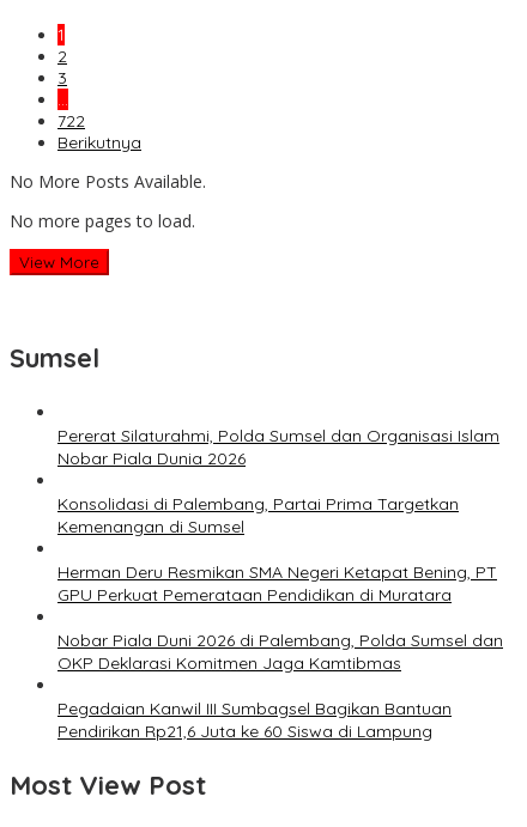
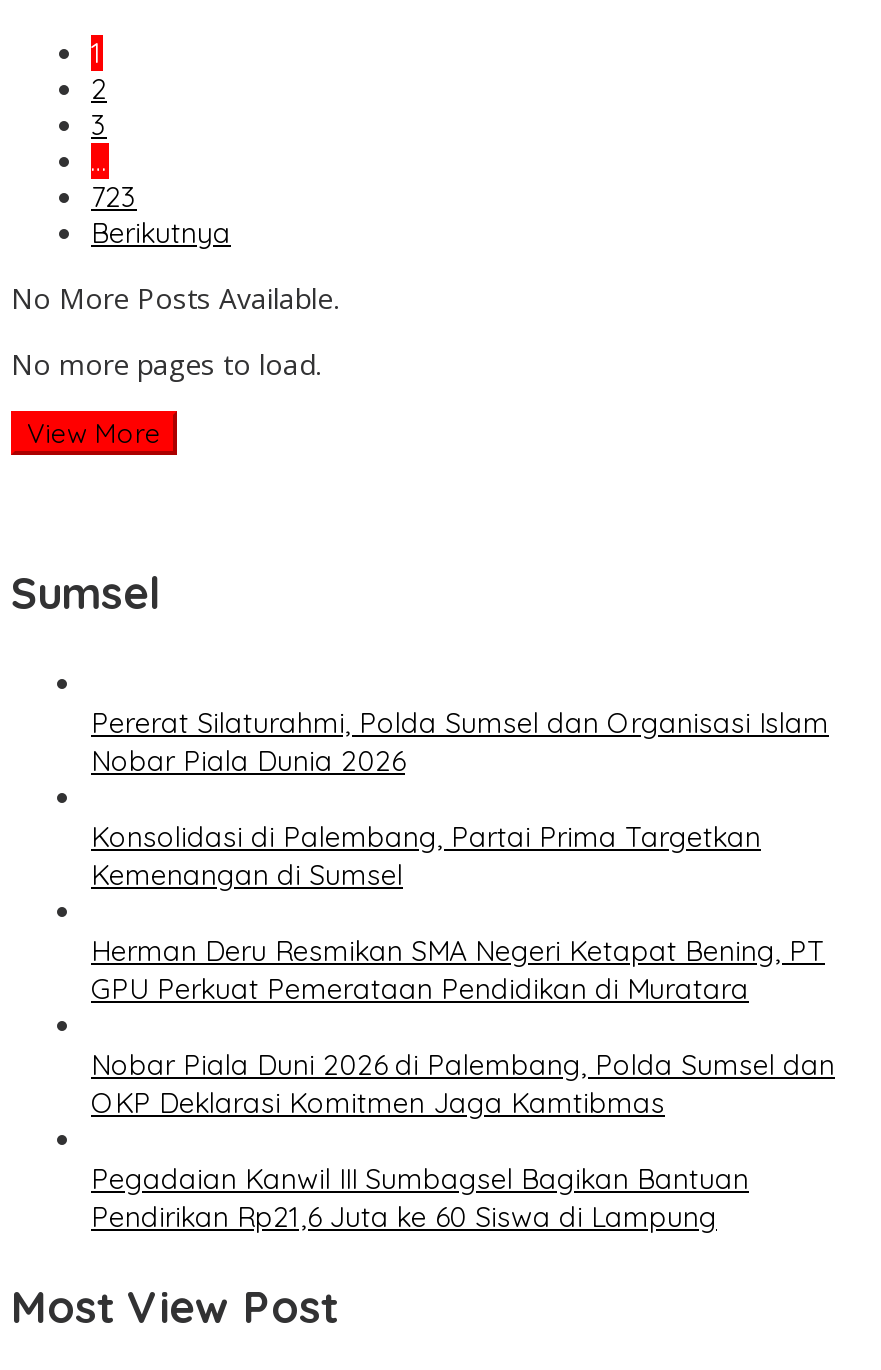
- 722
+ 723
